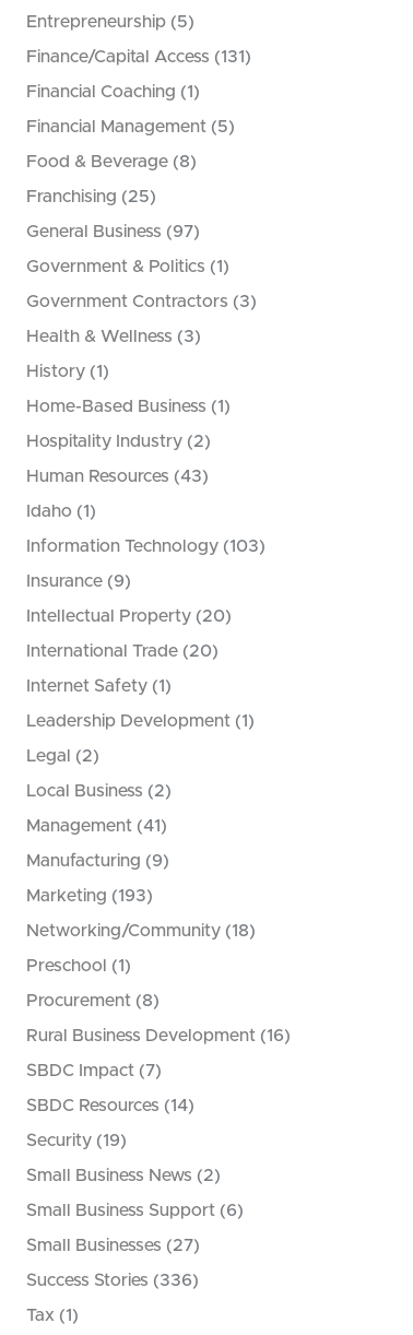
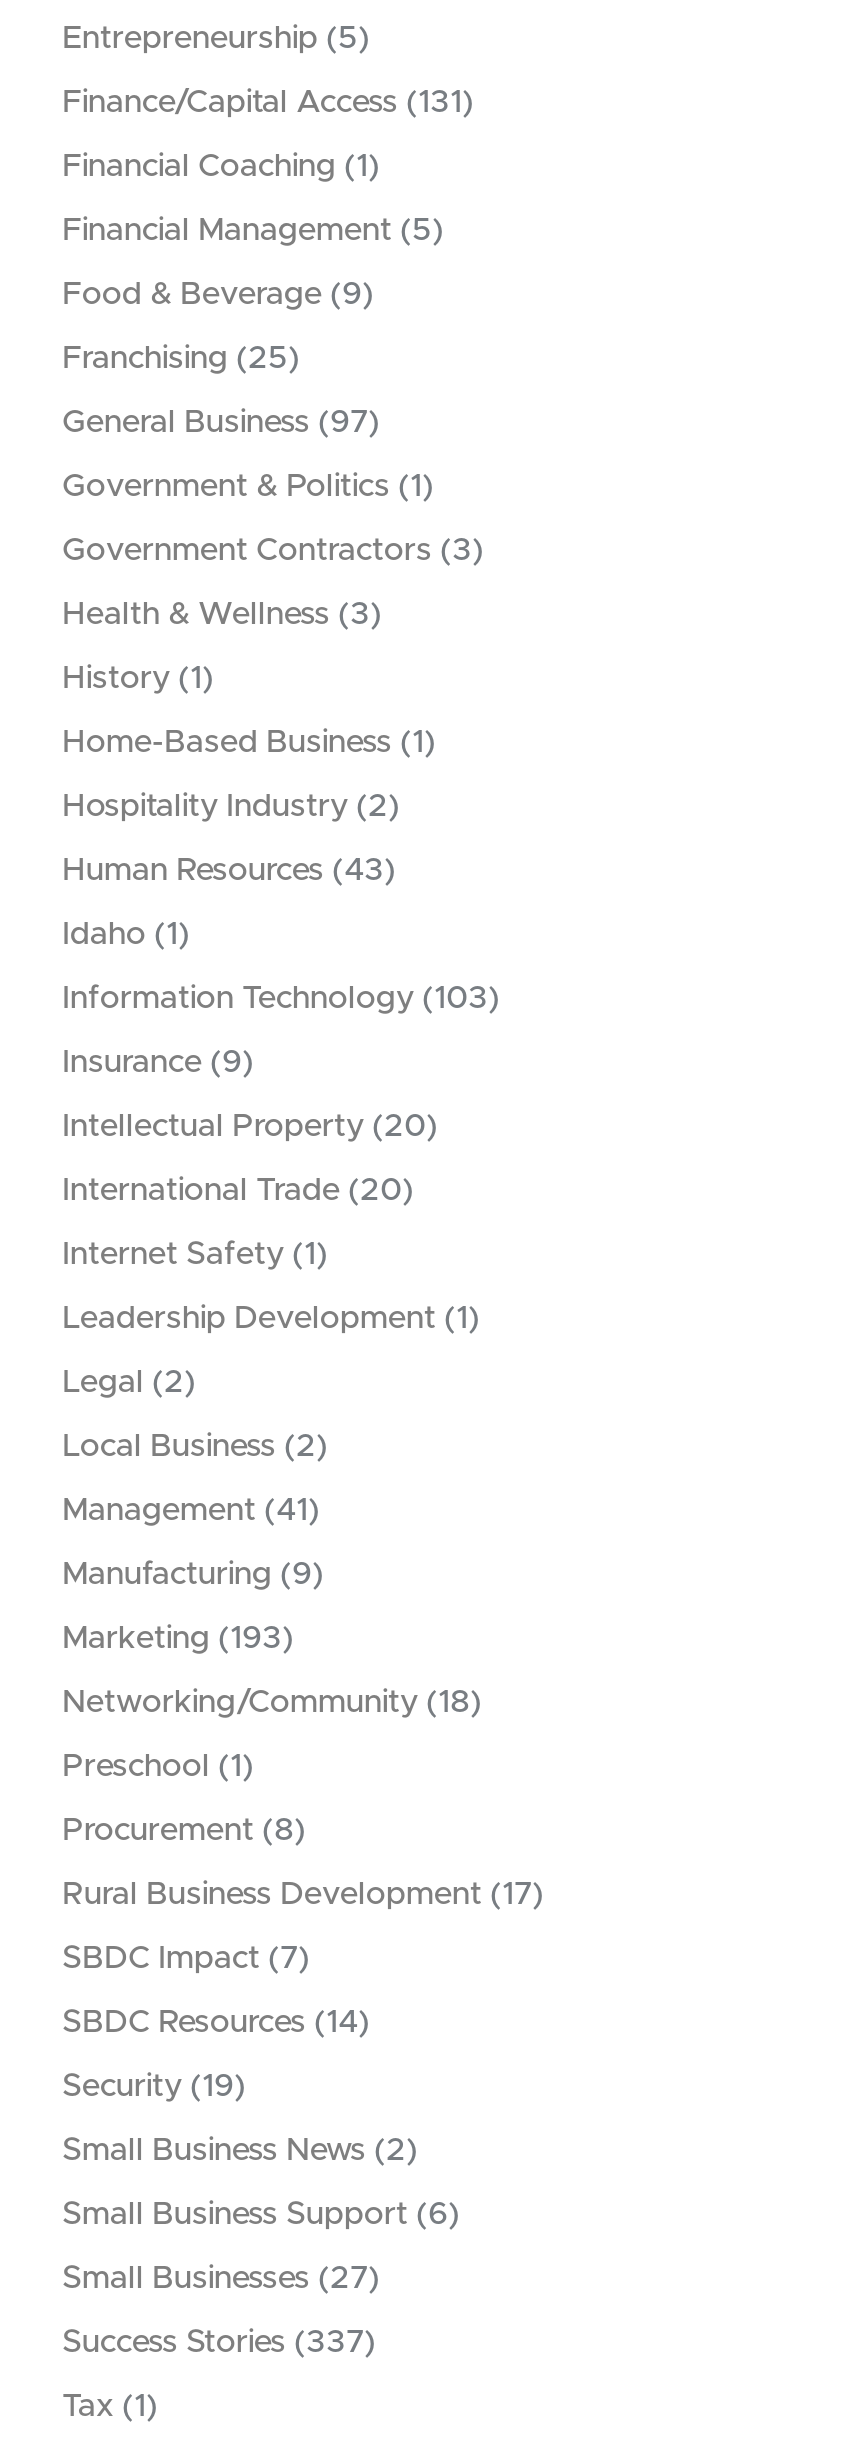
- Food & Beverage (8)
+ Food & Beverage (9)

- Rural Business Development (16)
+ Rural Business Development (17)

- Success Stories (336)
+ Success Stories (337)
